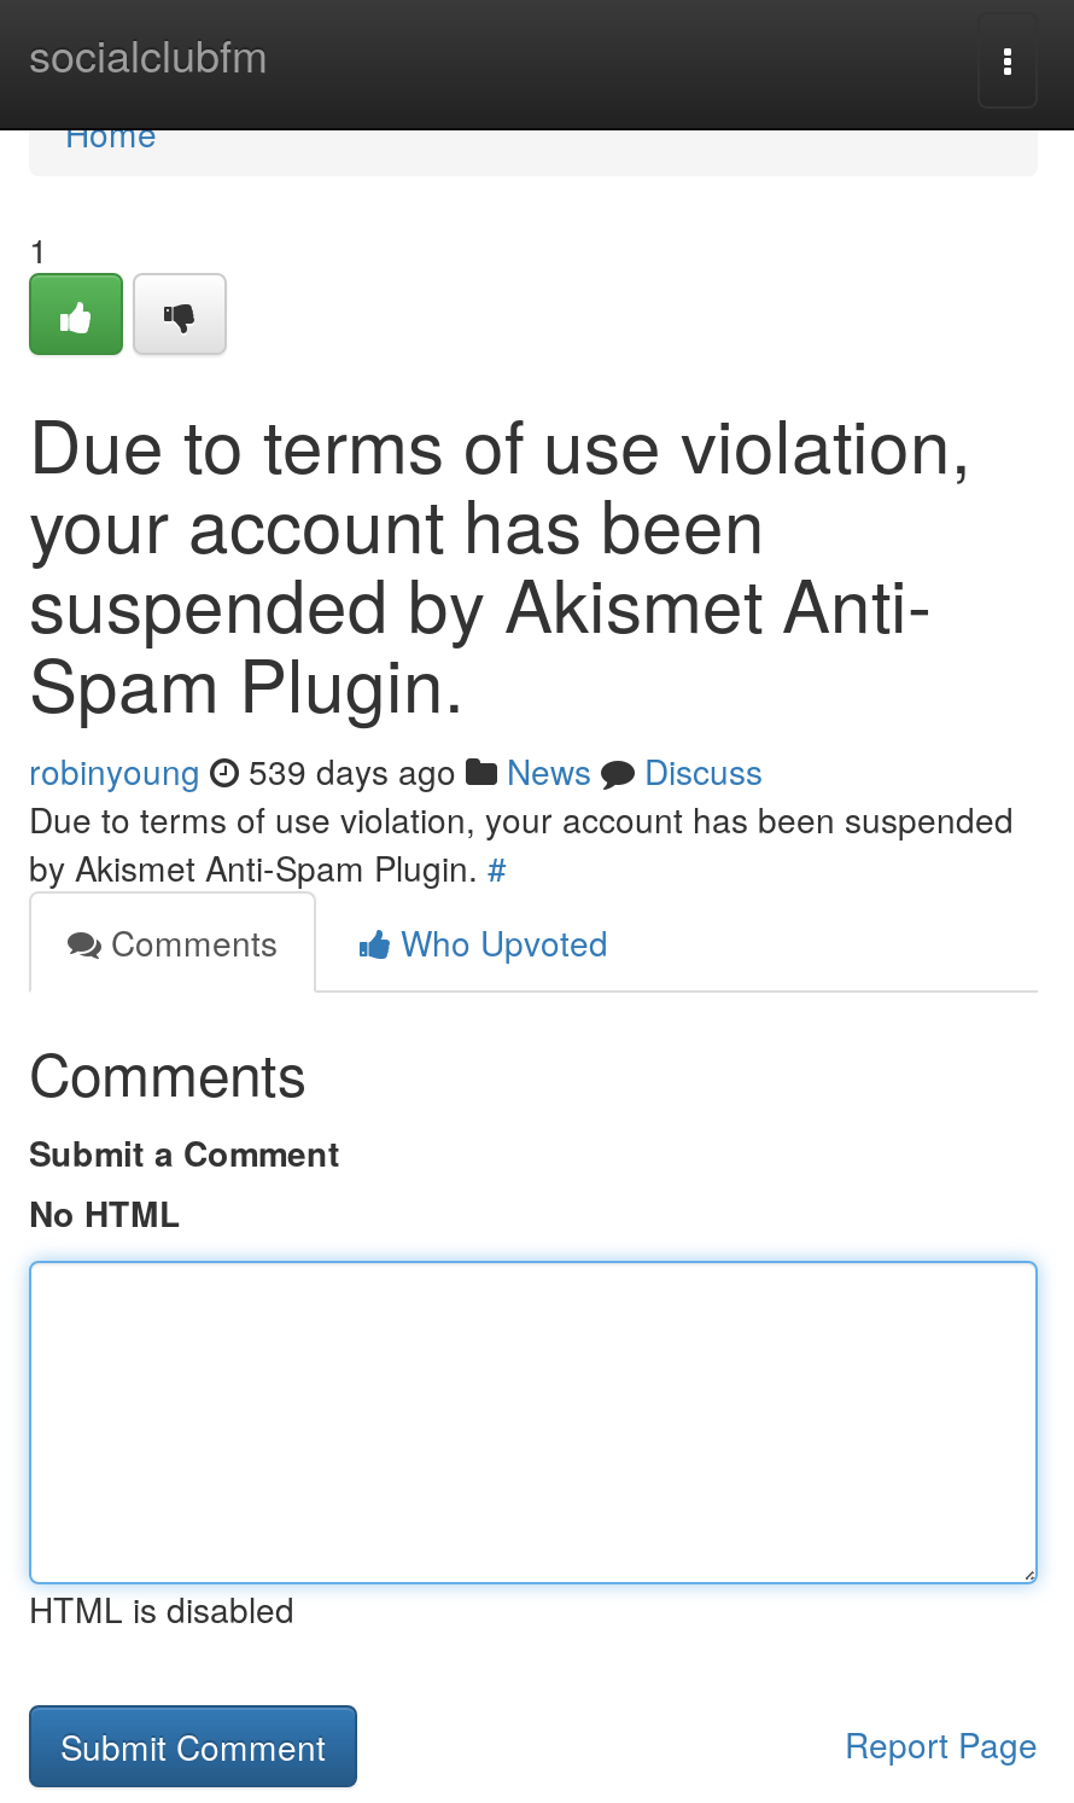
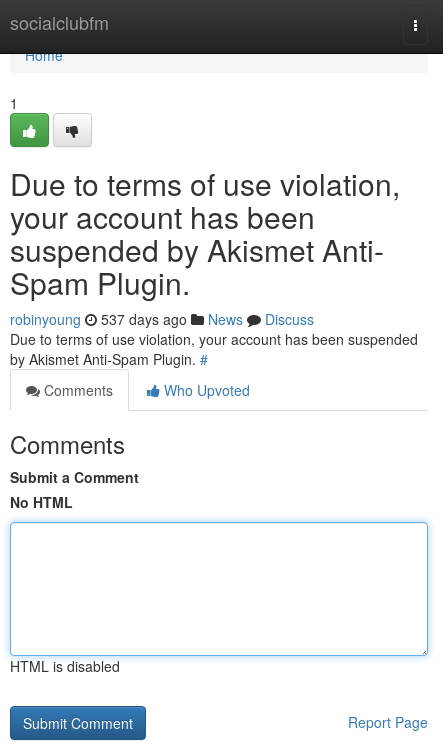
- robinyoung 539 days ago News Discuss
+ robinyoung 537 days ago News Discuss
